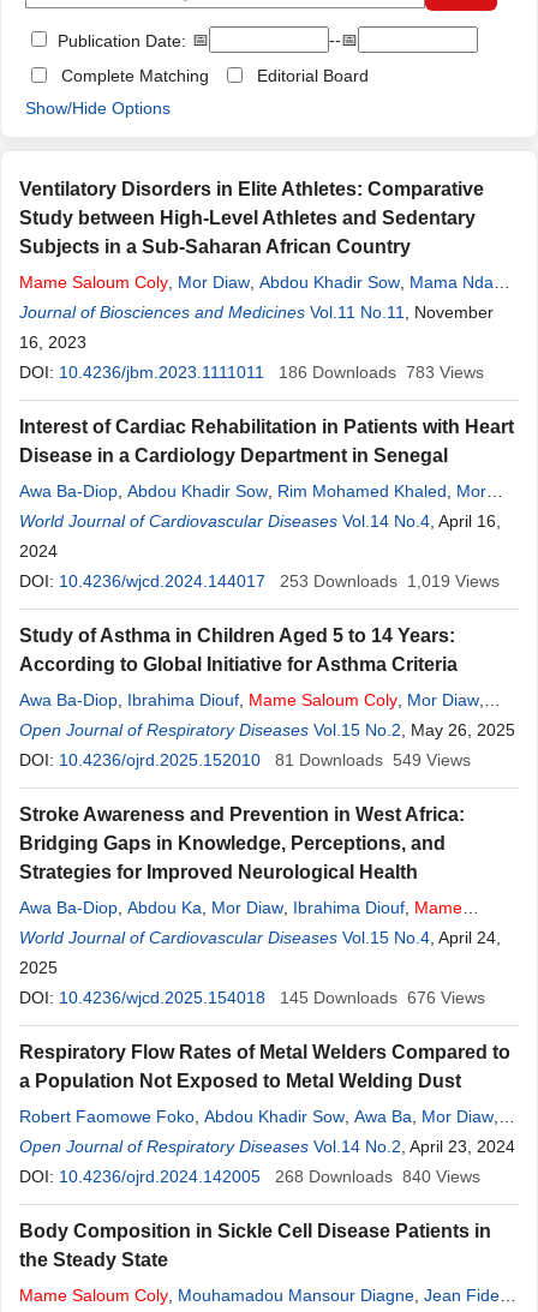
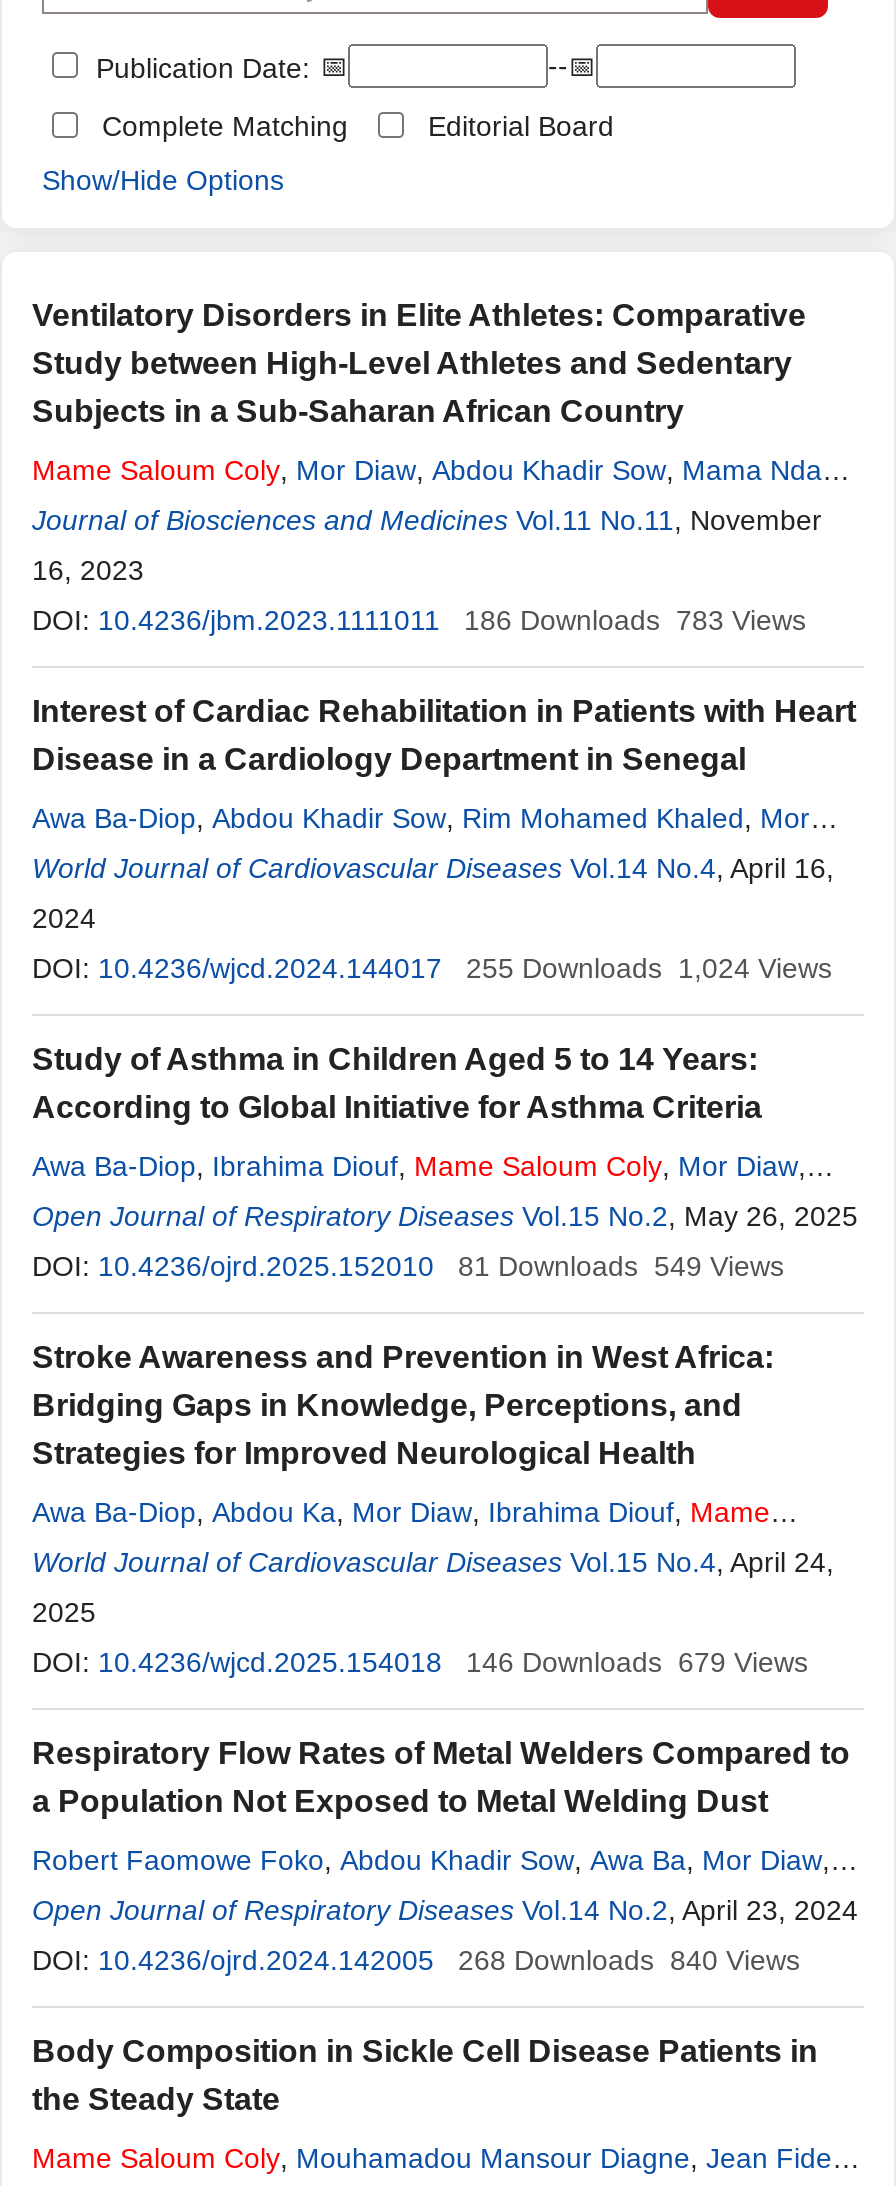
- 253 Downloads 1,019 Views
+ 255 Downloads 1,024 Views

- 145 Downloads 676 Views
+ 146 Downloads 679 Views
